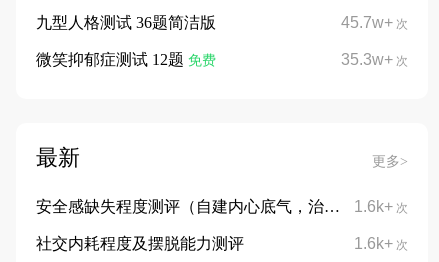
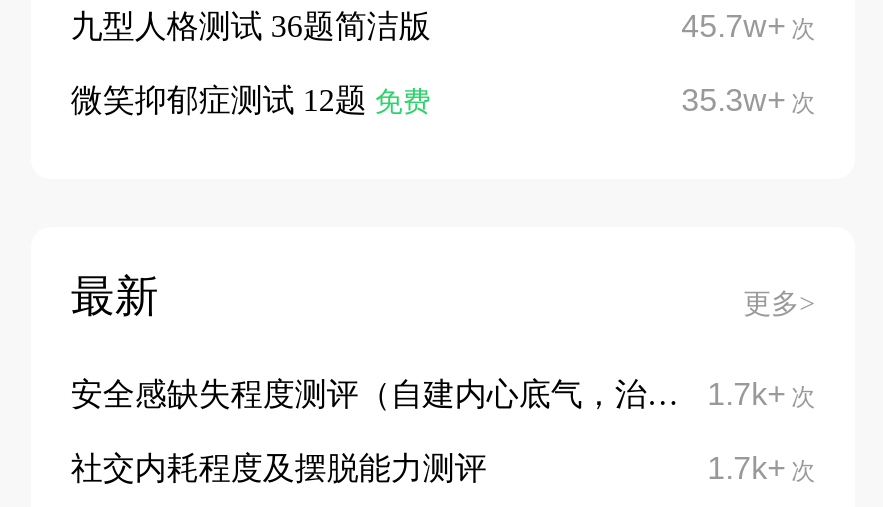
- 1.6k+ 次
+ 1.7k+ 次

- 1.6k+ 次
+ 1.7k+ 次
